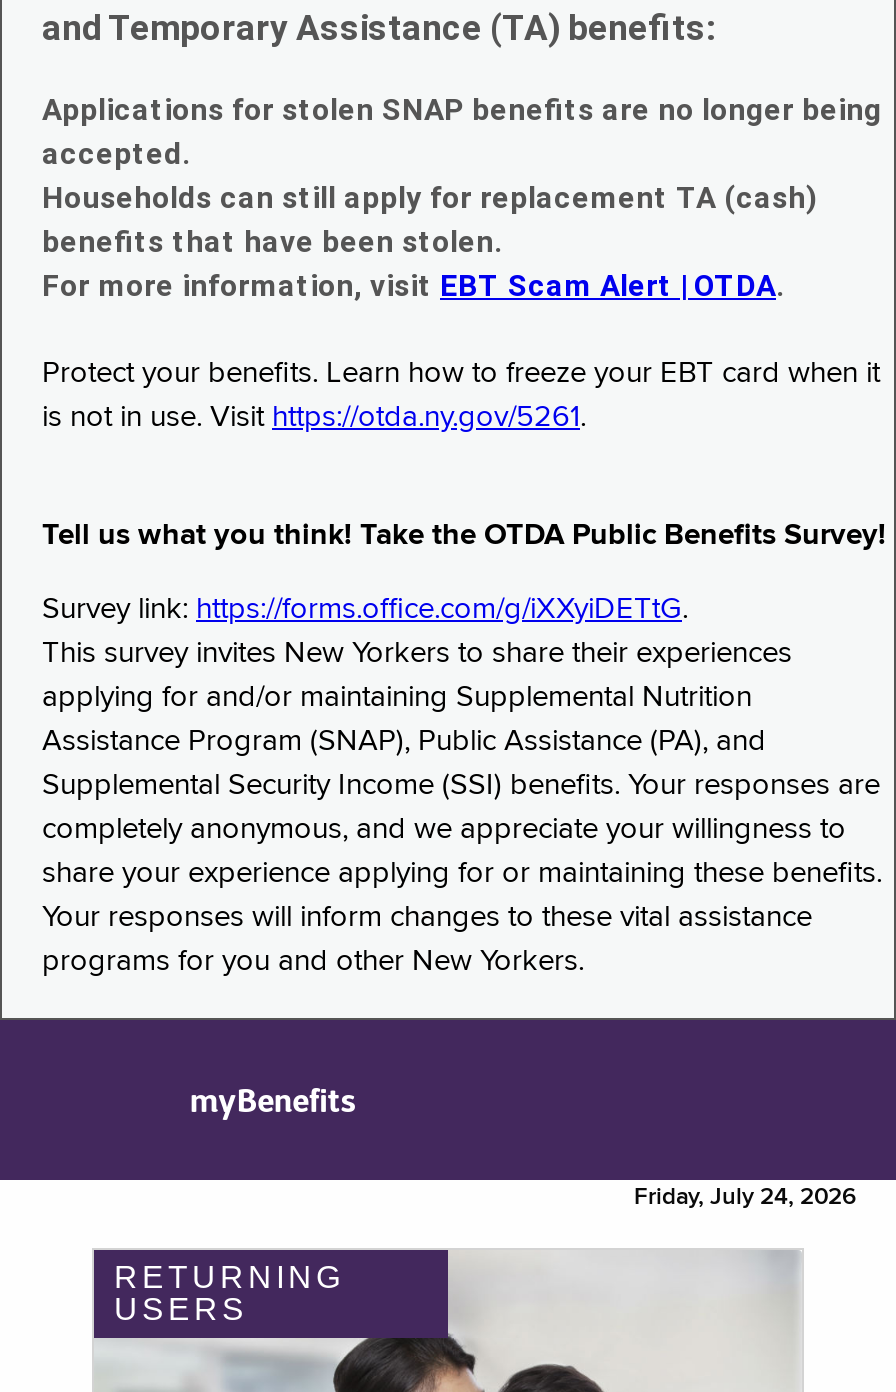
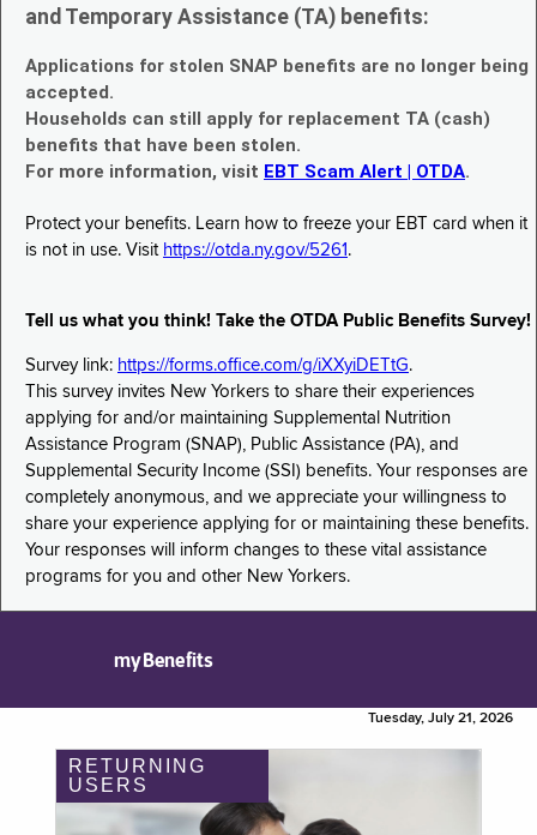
- Friday, July 24, 2026
+ Tuesday, July 21, 2026
